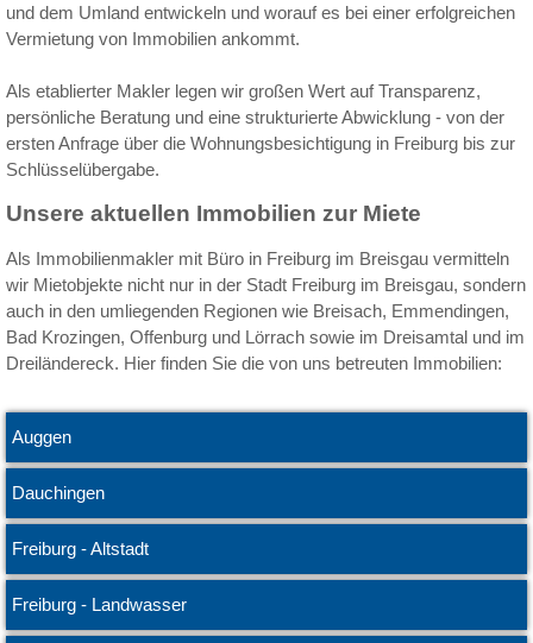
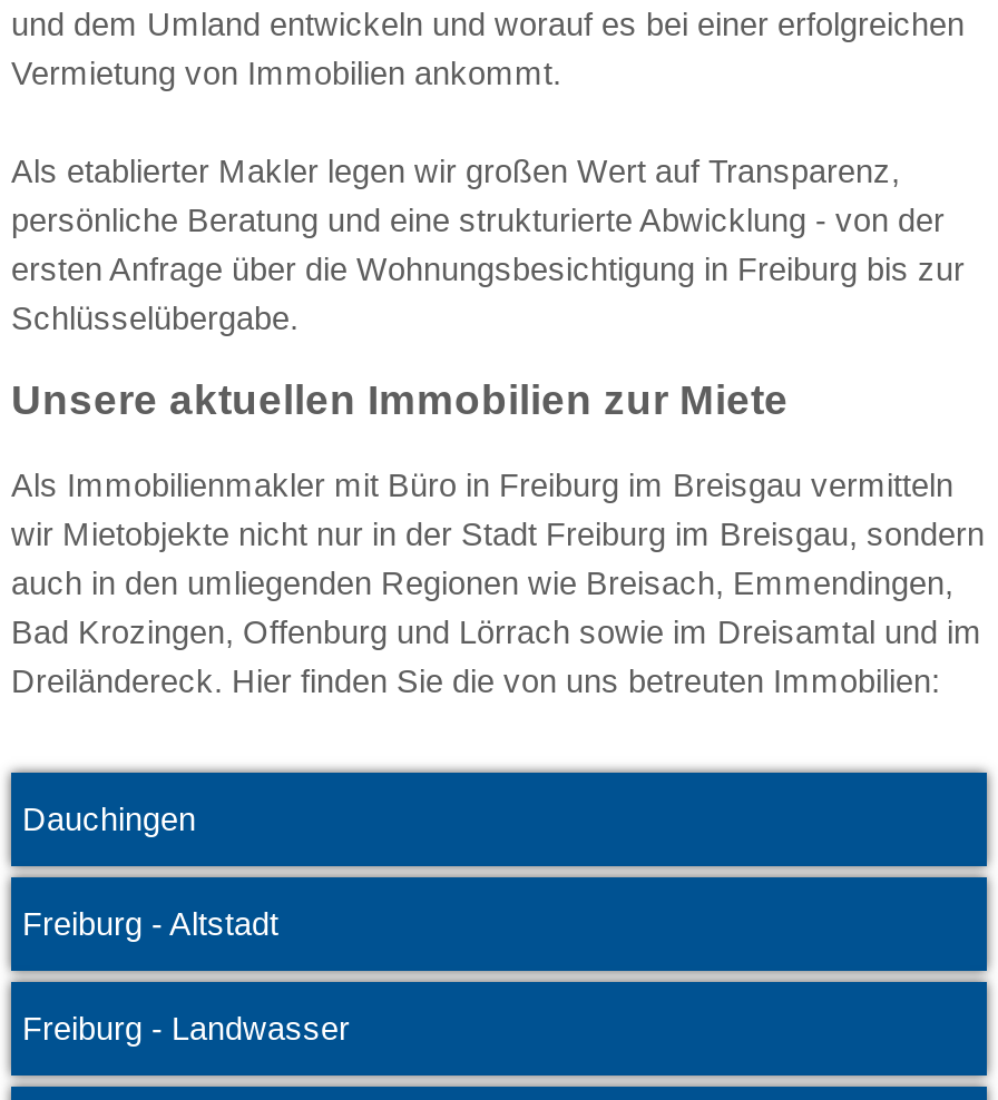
- Auggen
